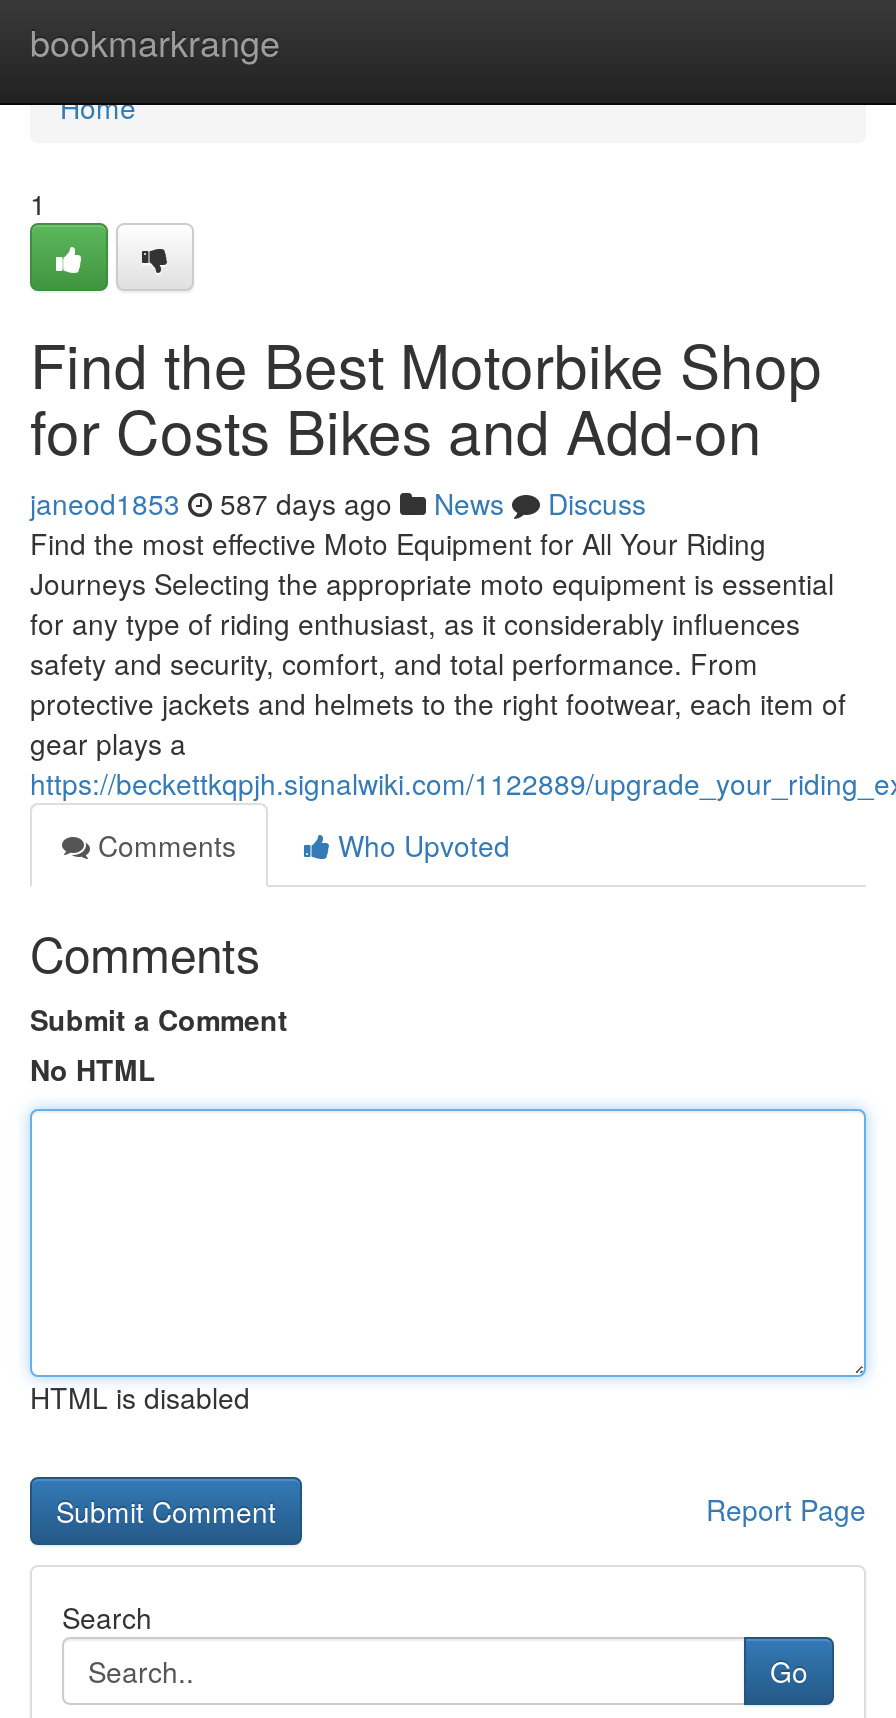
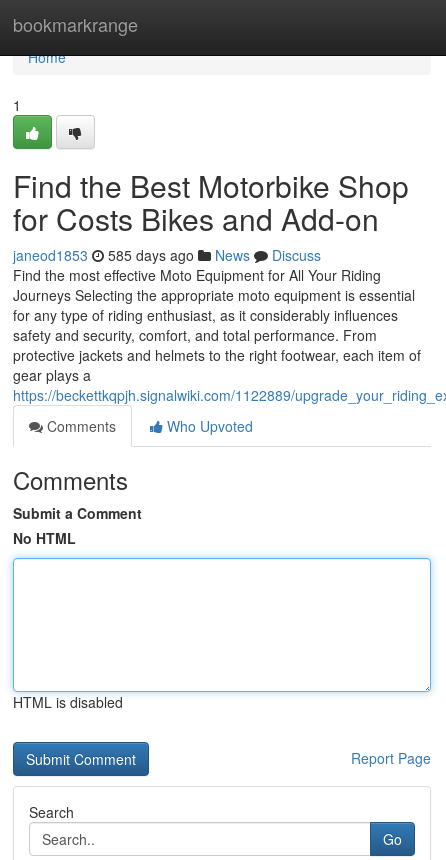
- janeod1853 587 days ago News Discuss
+ janeod1853 585 days ago News Discuss
